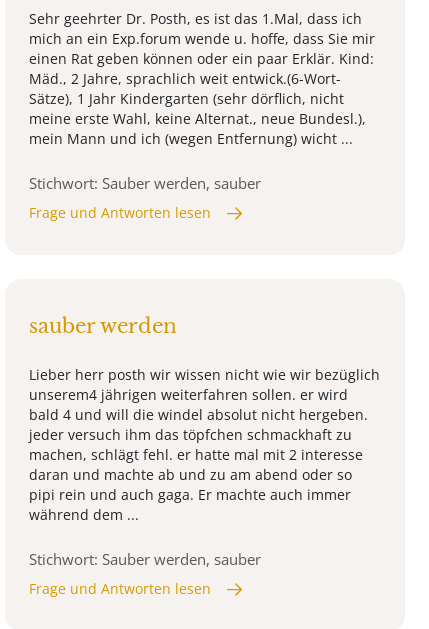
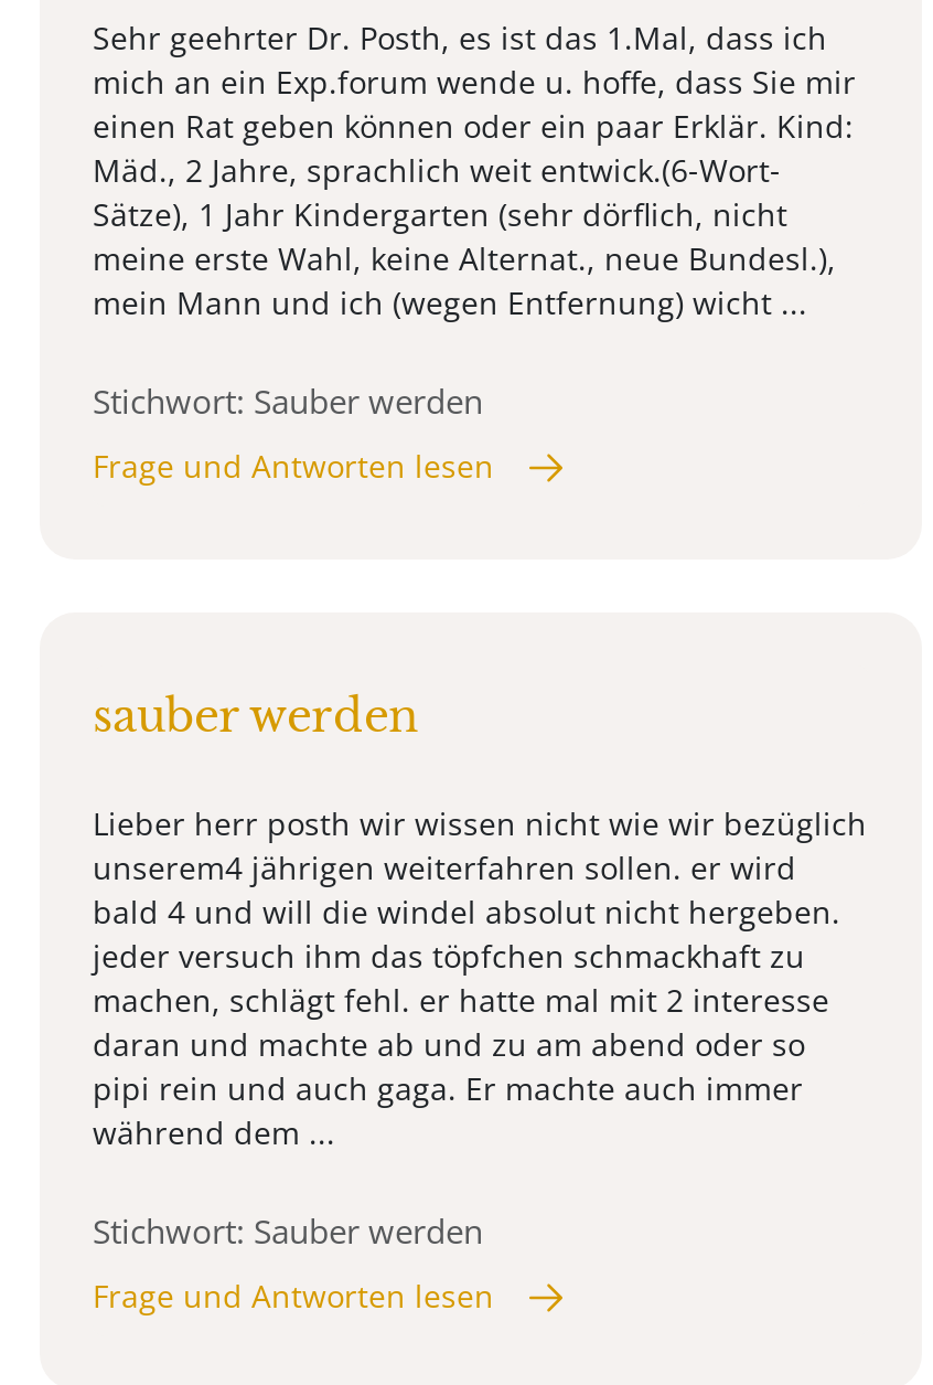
- Stichwort: Sauber werden, sauber
+ Stichwort: Sauber werden

- Stichwort: Sauber werden, sauber
+ Stichwort: Sauber werden
